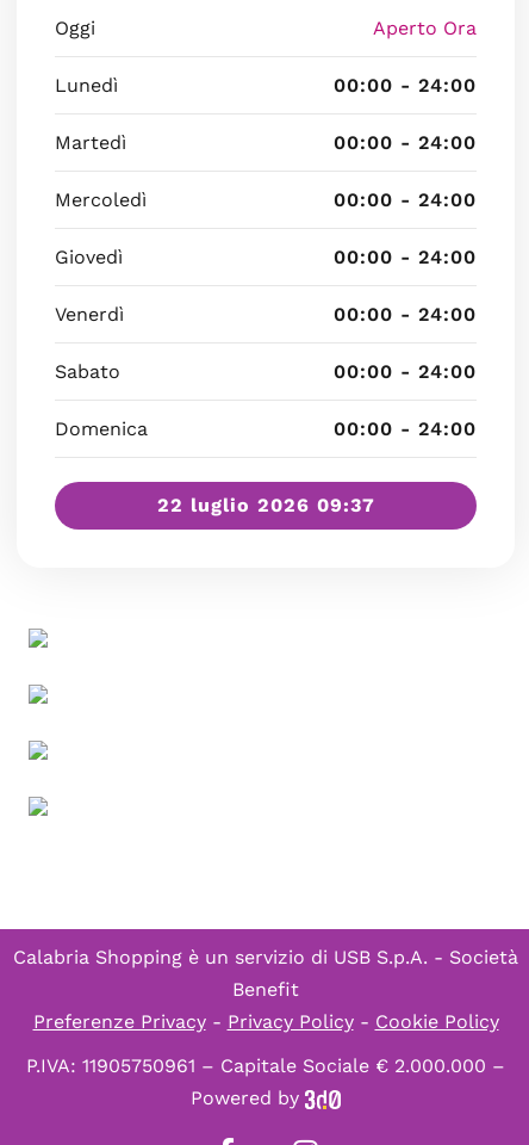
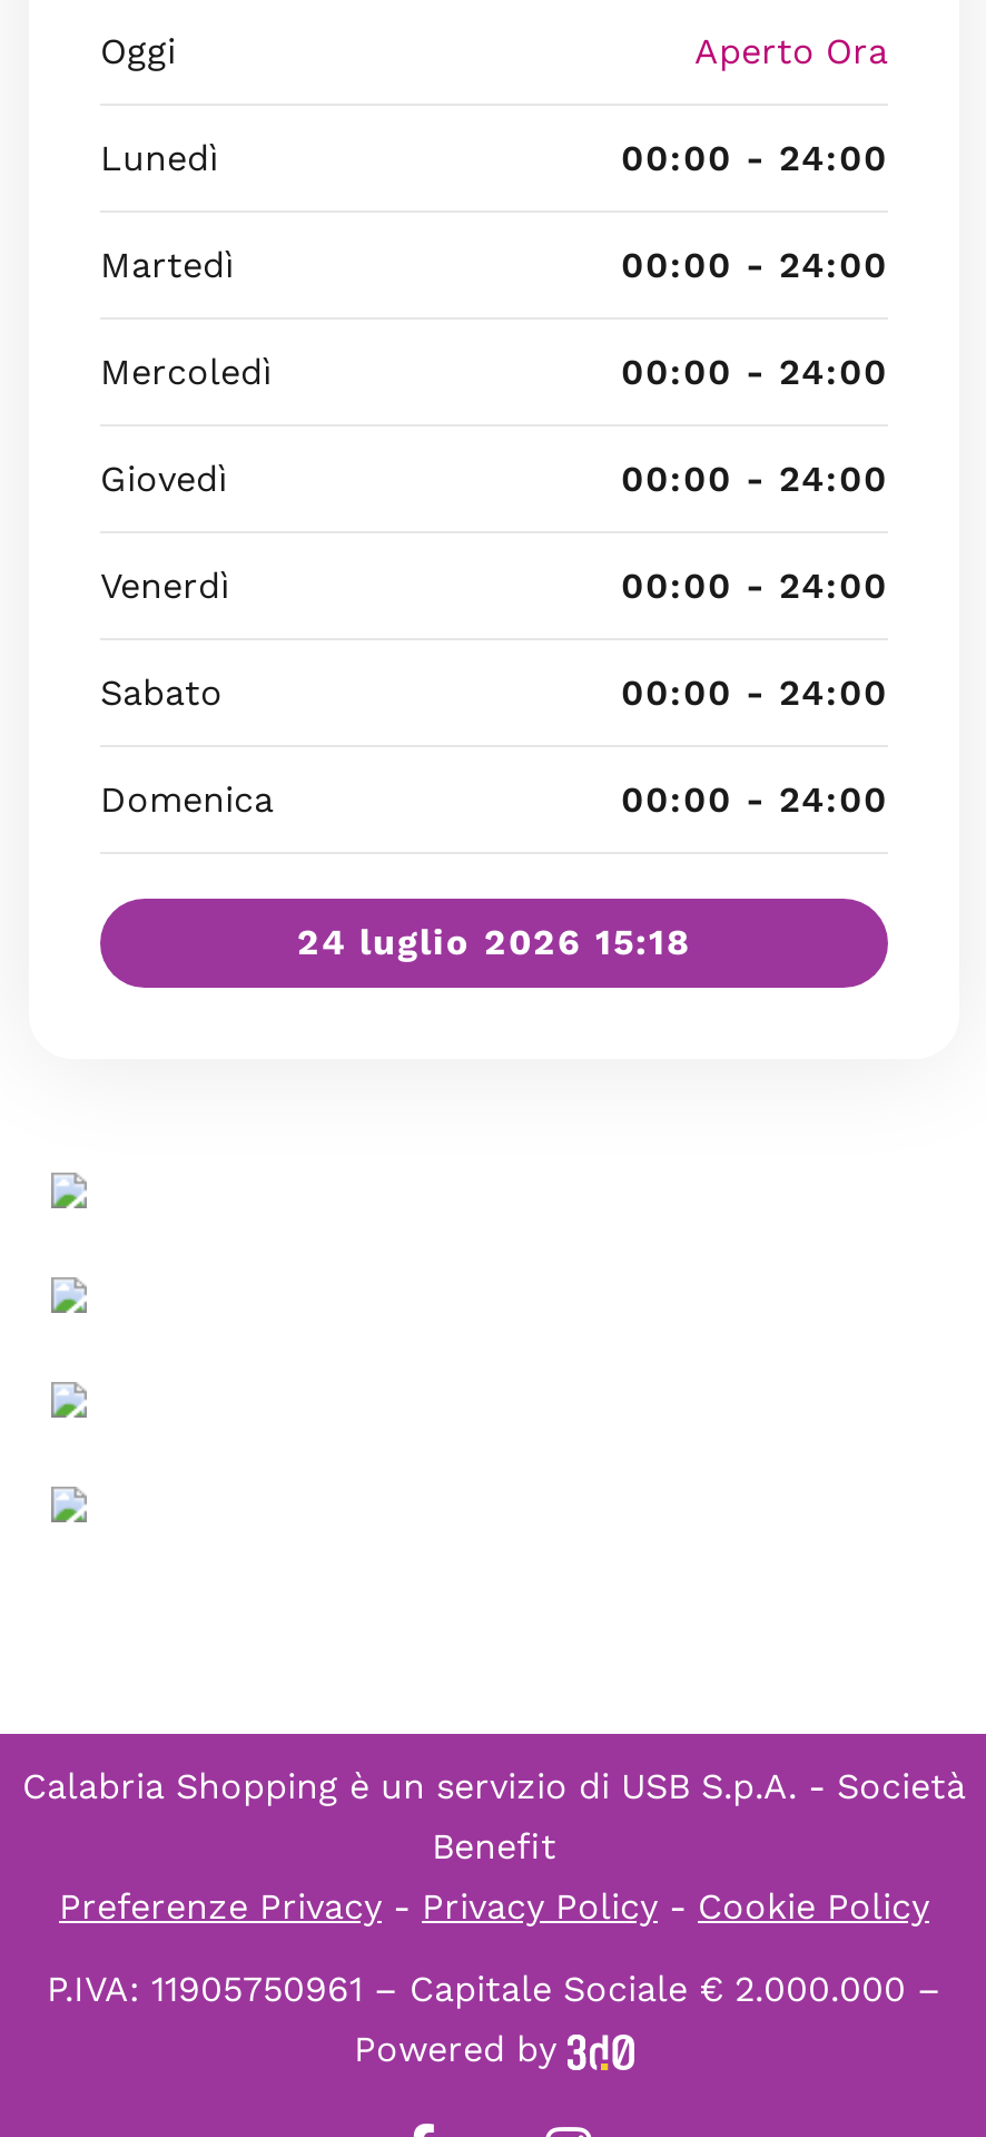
- 22 luglio 2026 09:37
+ 24 luglio 2026 15:18
